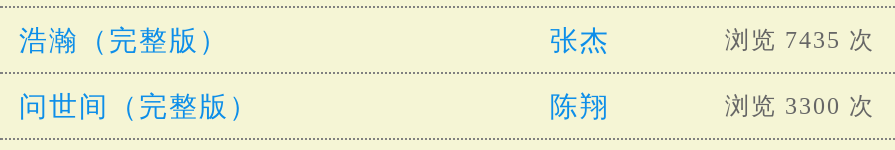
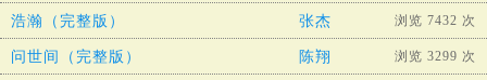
- 浏览 7435 次
+ 浏览 7432 次

- 浏览 3300 次
+ 浏览 3299 次
